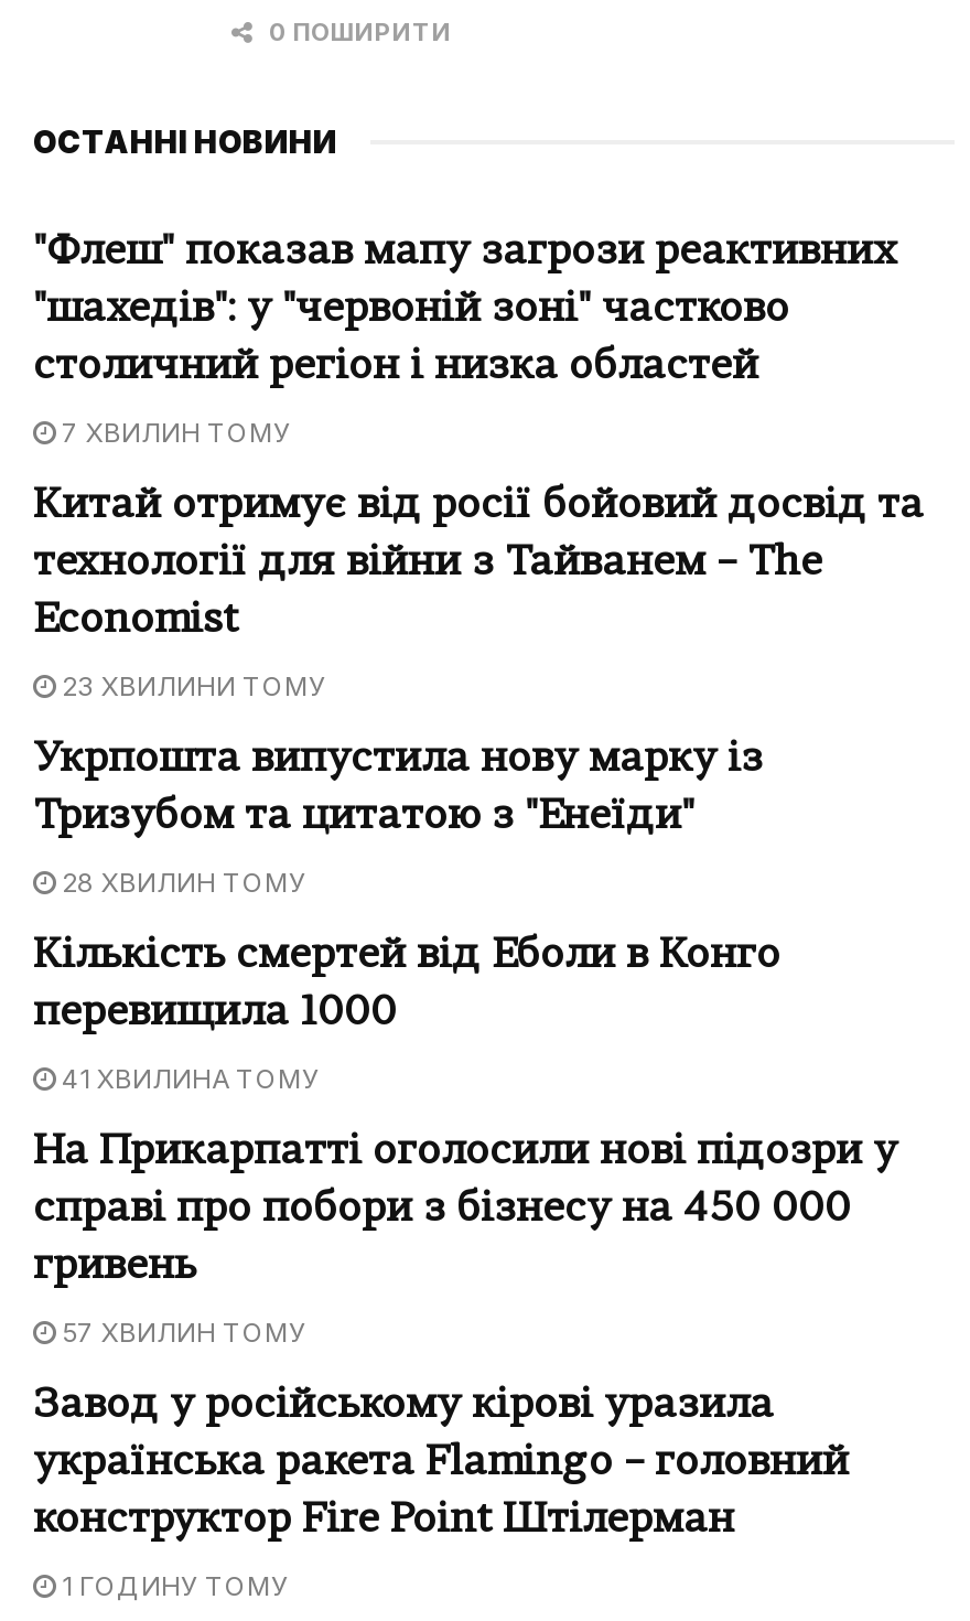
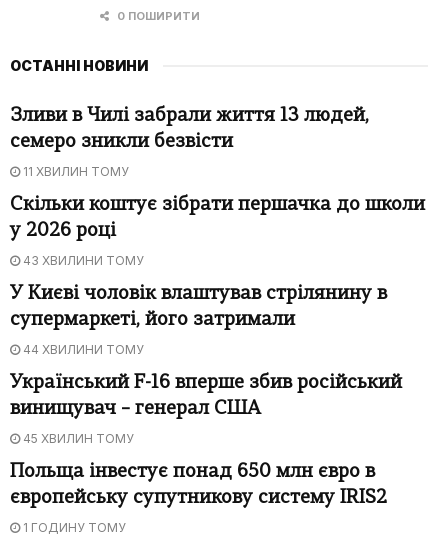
- "Флеш" показав мапу загрози реактивних
- "шахедів": у "червоній зоні" частково
- столичний регіон і низка областей
- 7 ХВИЛИН ТОМУ
- Китай отримує від росії бойовий досвід та
- технології для війни з Тайванем – The
- Economist
- 23 ХВИЛИНИ ТОМУ
- Укрпошта випустила нову марку із
- Тризубом та цитатою з "Енеїди"
- 28 ХВИЛИН ТОМУ
- Кількість смертей від Еболи в Конго
- перевищила 1000
- 41 ХВИЛИНА ТОМУ
- На Прикарпатті оголосили нові підозри у
- справі про побори з бізнесу на 450 000
- гривень
- 57 ХВИЛИН ТОМУ
- Завод у російському кірові уразила
- українська ракета Flamingo – головний
- конструктор Fire Point Штілерман
+ Зливи в Чилі забрали життя 13 людей,
+ семеро зникли безвісти
+ 11 ХВИЛИН ТОМУ
+ Скільки коштує зібрати першачка до школи
+ у 2026 році
+ 43 ХВИЛИНИ ТОМУ
+ У Києві чоловік влаштував стрілянину в
+ супермаркеті, його затримали
+ 44 ХВИЛИНИ ТОМУ
+ Український F-16 вперше збив російський
+ винищувач – генерал США
+ 45 ХВИЛИН ТОМУ
+ Польща інвестує понад 650 млн євро в
+ європейську супутникову систему IRIS2
